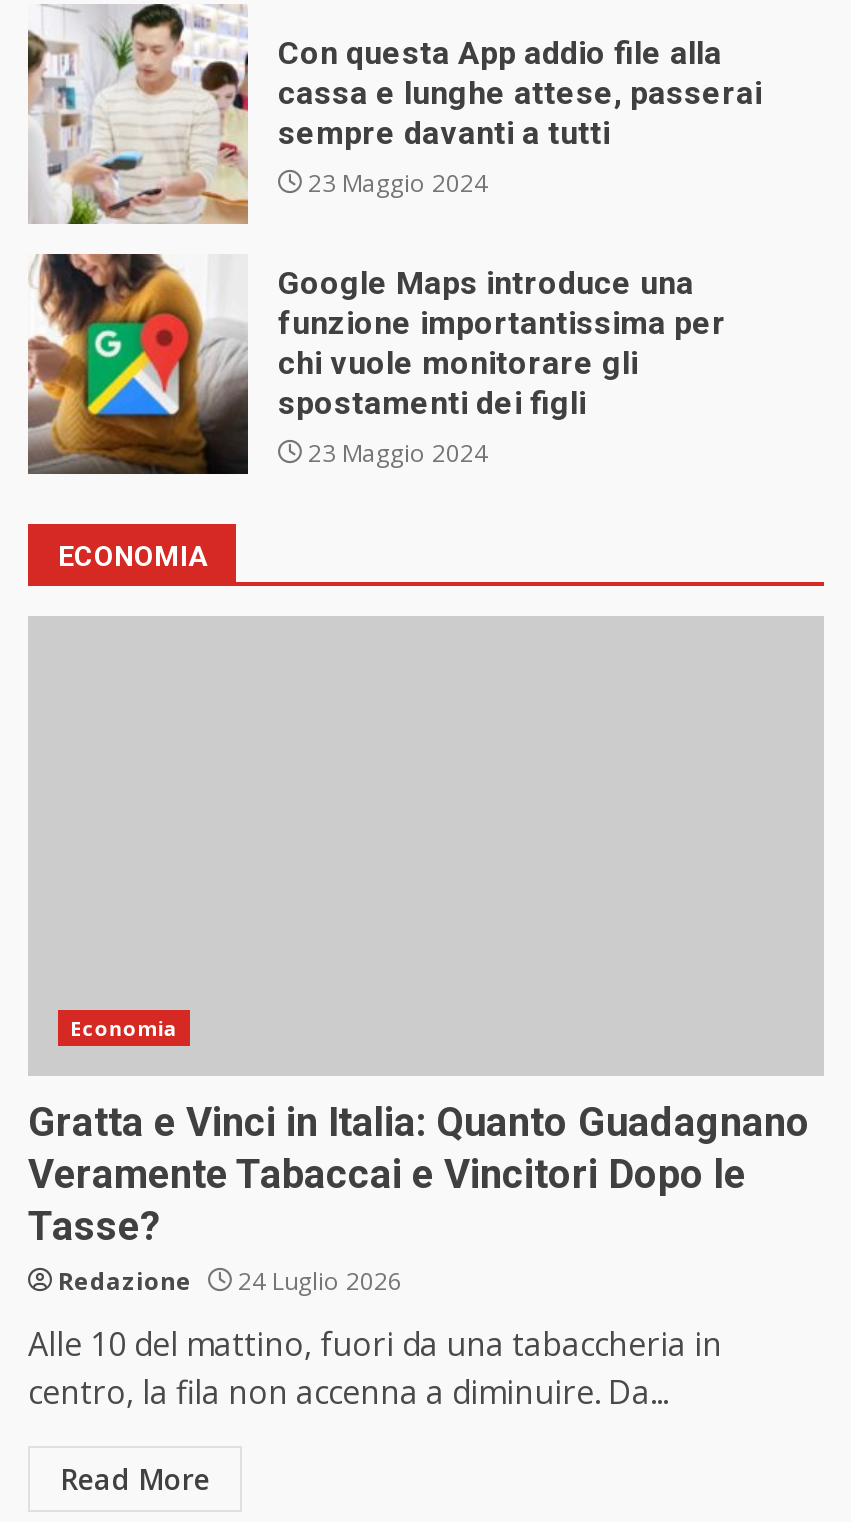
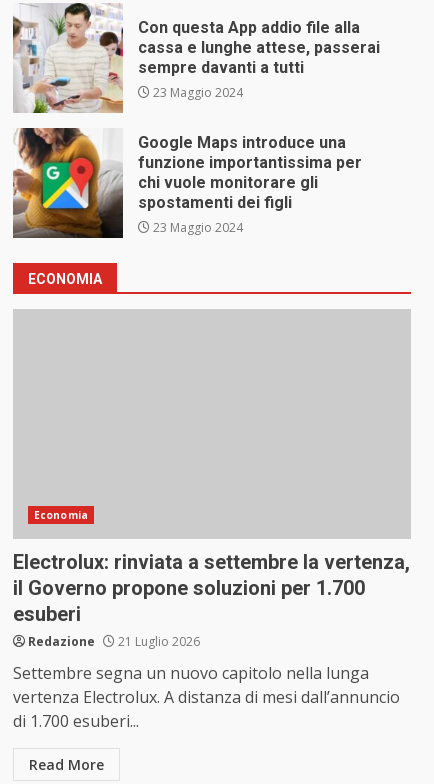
- Gratta e Vinci in Italia: Quanto Guadagnano
- Veramente Tabaccai e Vincitori Dopo le
- Tasse?
+ Electrolux: rinviata a settembre la vertenza,
+ il Governo propone soluzioni per 1.700
+ esuberi

- Redazione 24 Luglio 2026
+ Redazione 21 Luglio 2026

- Alle 10 del mattino, fuori da una tabaccheria in
- centro, la fila non accenna a diminuire. Da...
+ Settembre segna un nuovo capitolo nella lunga
+ vertenza Electrolux. A distanza di mesi dall’annuncio
+ di 1.700 esuberi...
